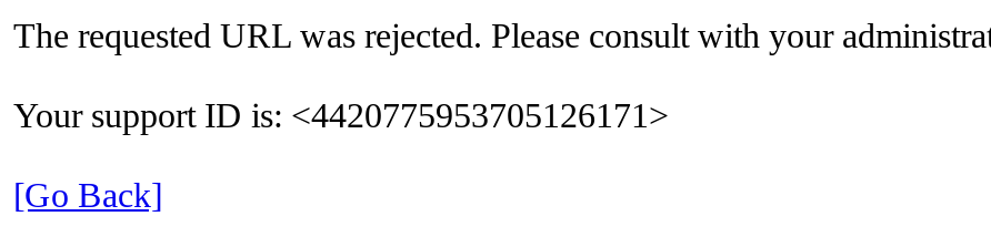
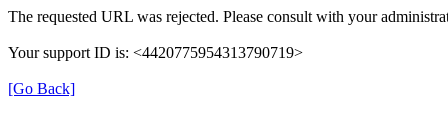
- Your support ID is: <4420775953705126171>
+ Your support ID is: <4420775954313790719>
